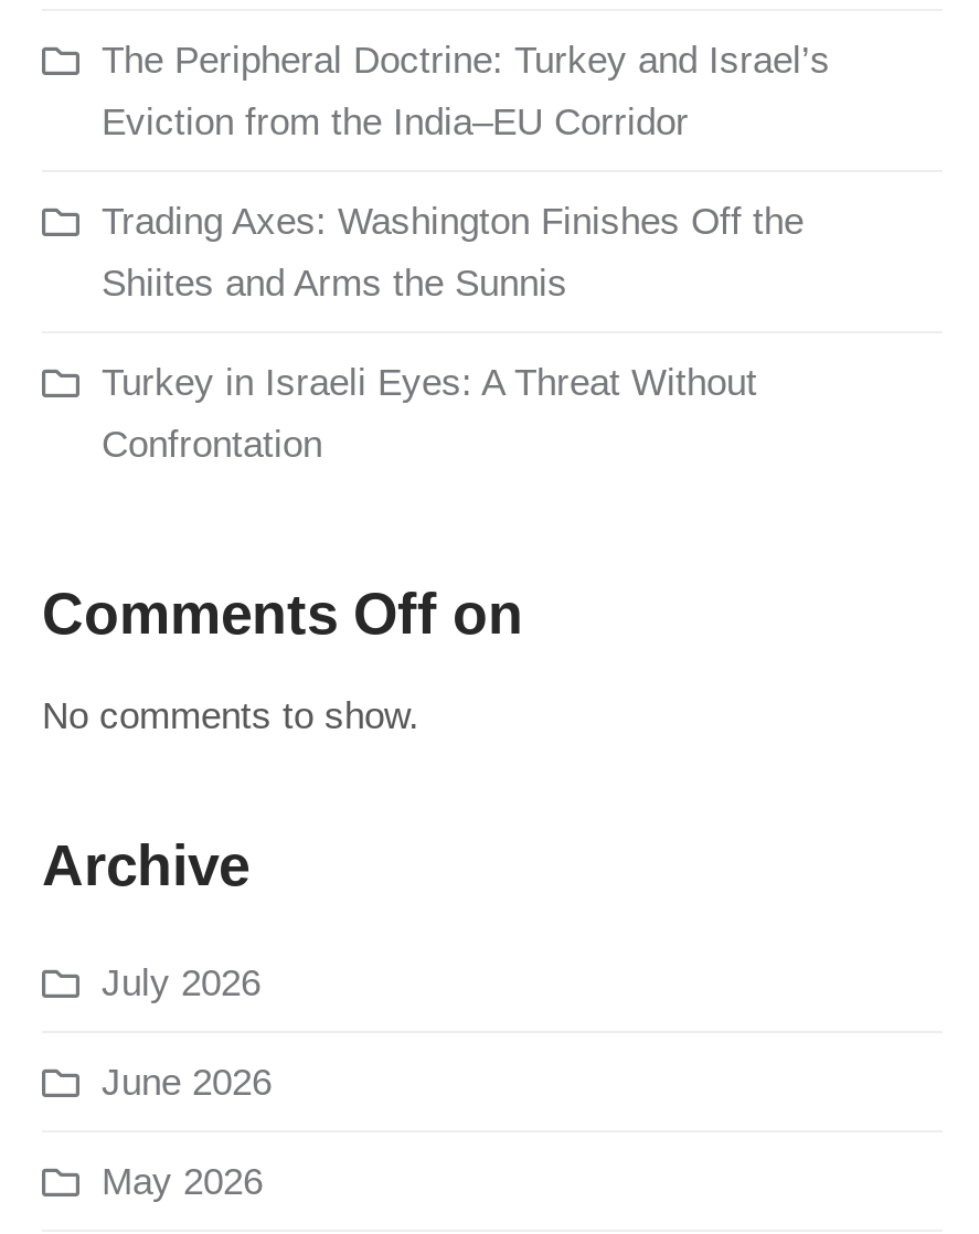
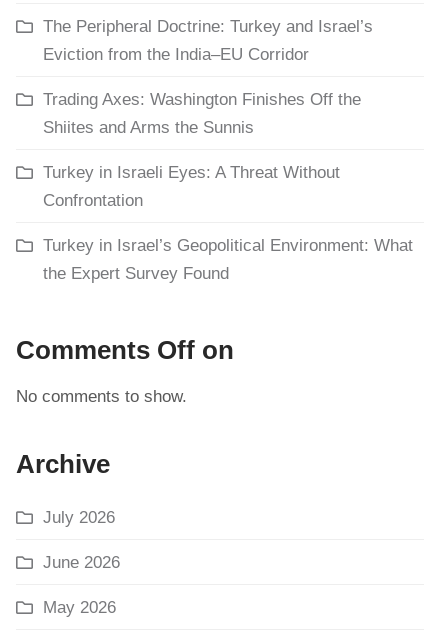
+ Turkey in Israel’s Geopolitical Environment: What
+ the Expert Survey Found
